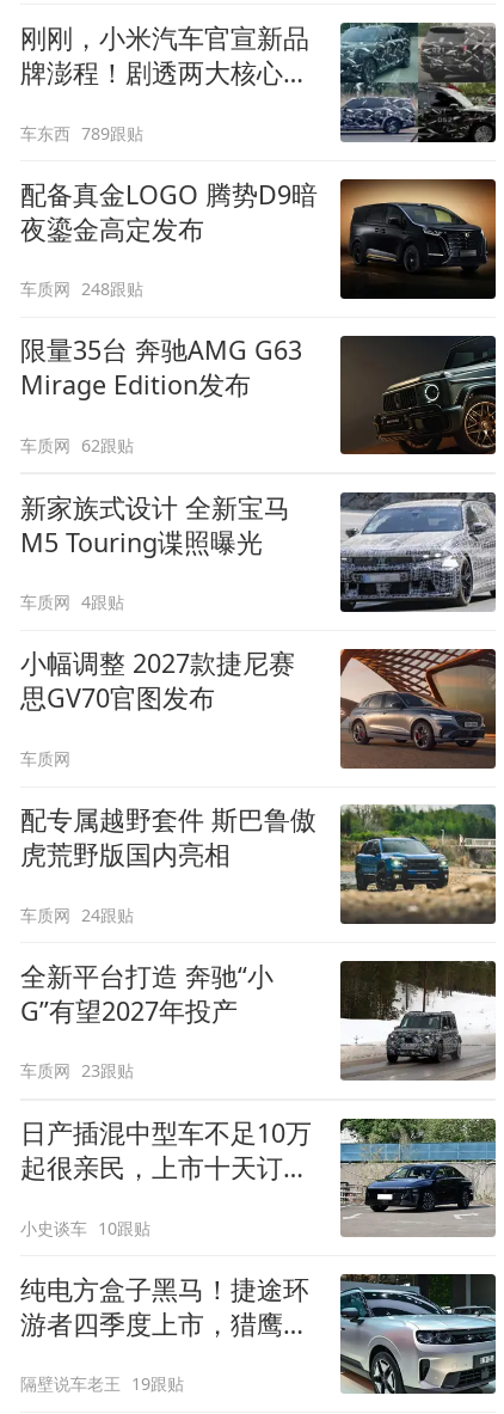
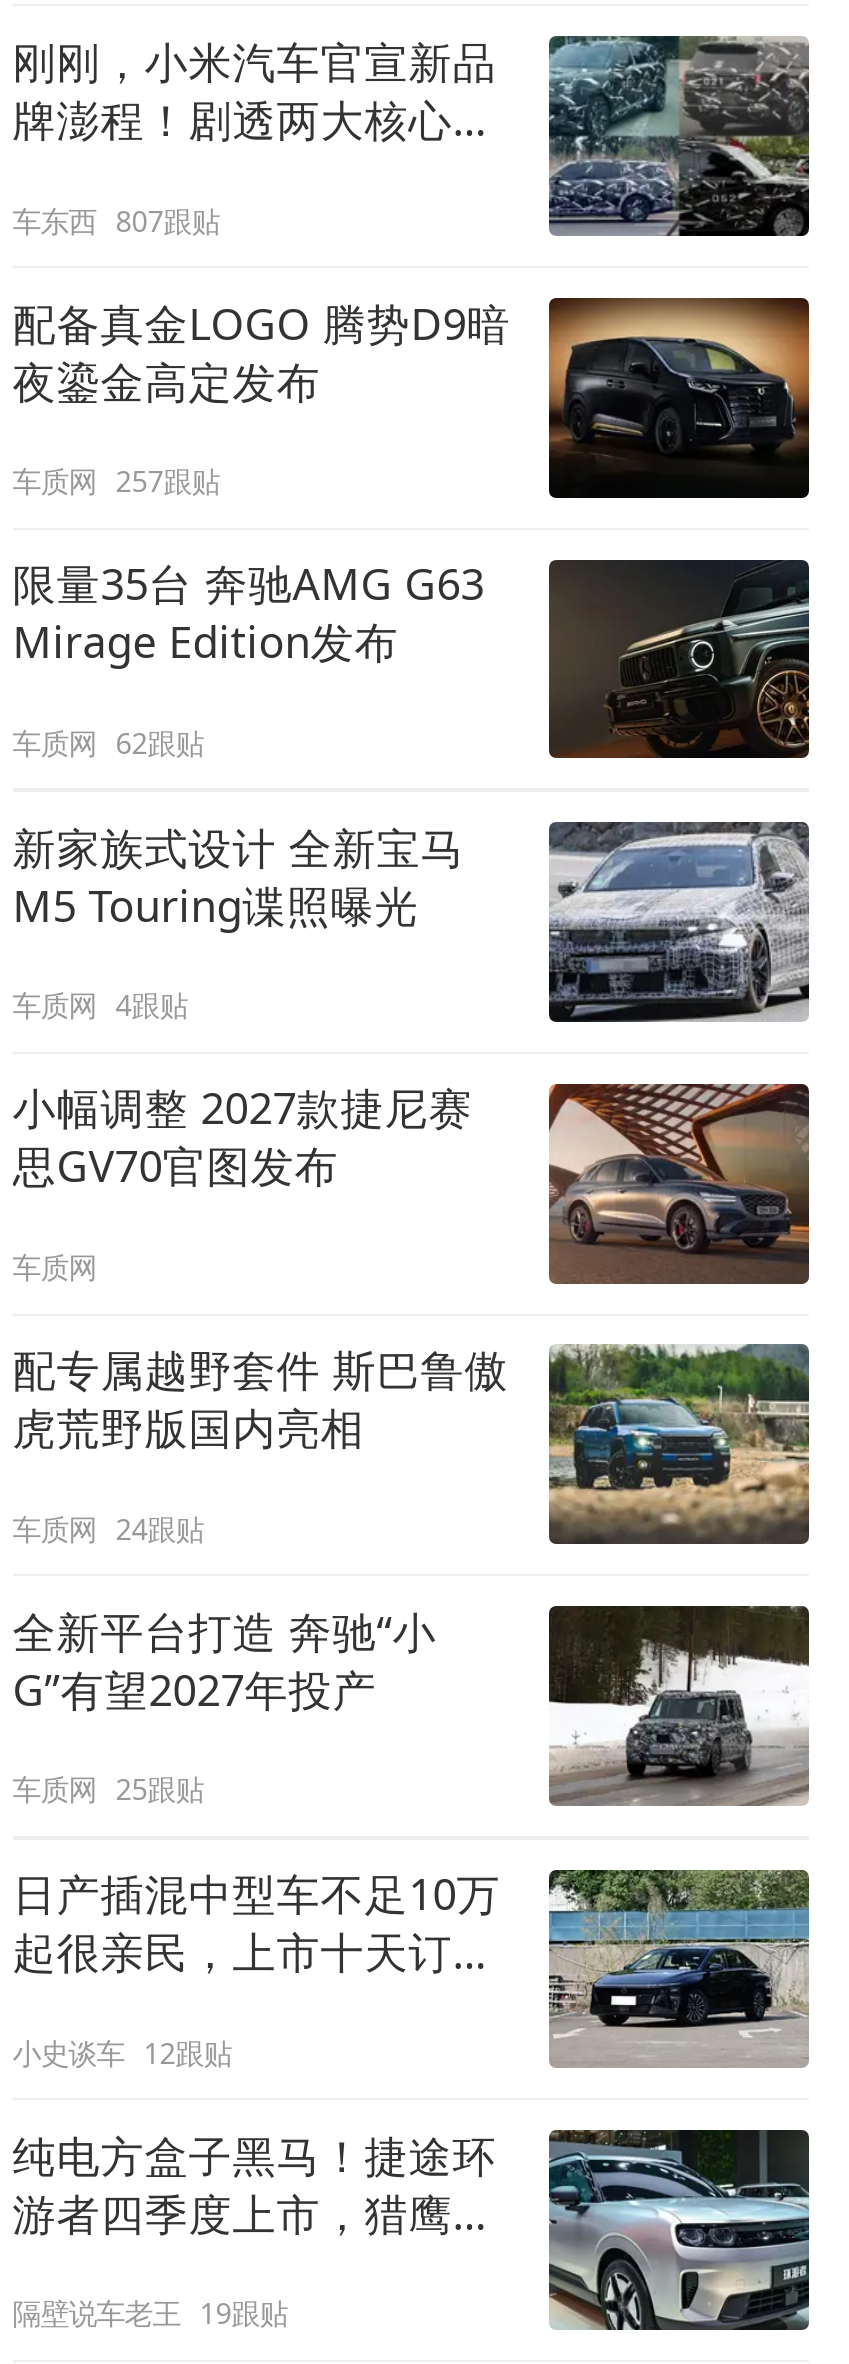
- 车东西 789跟贴
+ 车东西 807跟贴

- 车质网 248跟贴
+ 车质网 257跟贴

- 车质网 23跟贴
+ 车质网 25跟贴

- 小史谈车 10跟贴
+ 小史谈车 12跟贴
